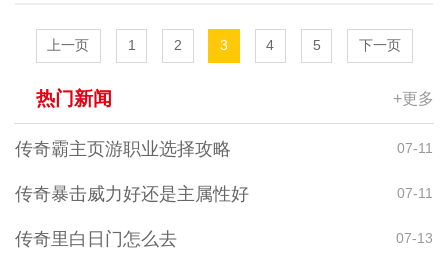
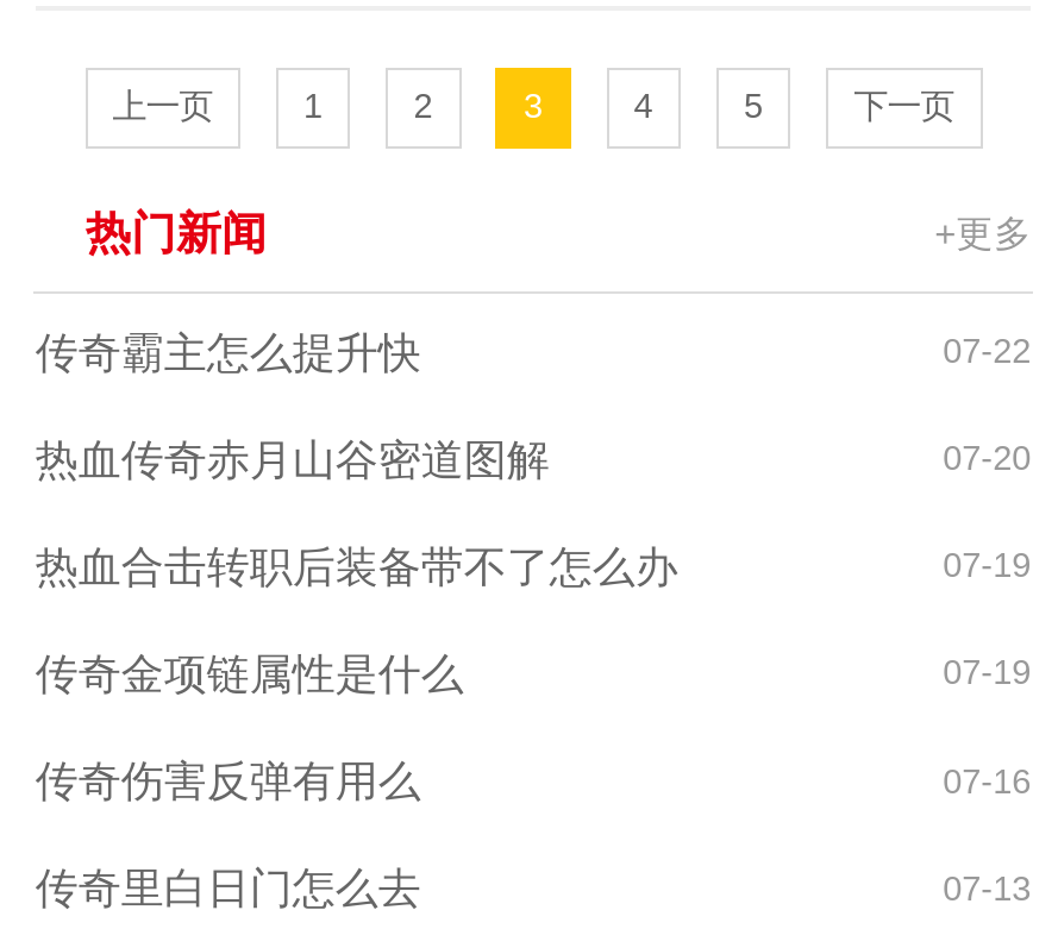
- 传奇霸主页游职业选择攻略
- 07-11
- 传奇暴击威力好还是主属性好
- 07-11
+ 传奇霸主怎么提升快
+ 07-22
+ 热血传奇赤月山谷密道图解
+ 07-20
+ 热血合击转职后装备带不了怎么办
+ 07-19
+ 传奇金项链属性是什么
+ 07-19
+ 传奇伤害反弹有用么
+ 07-16
